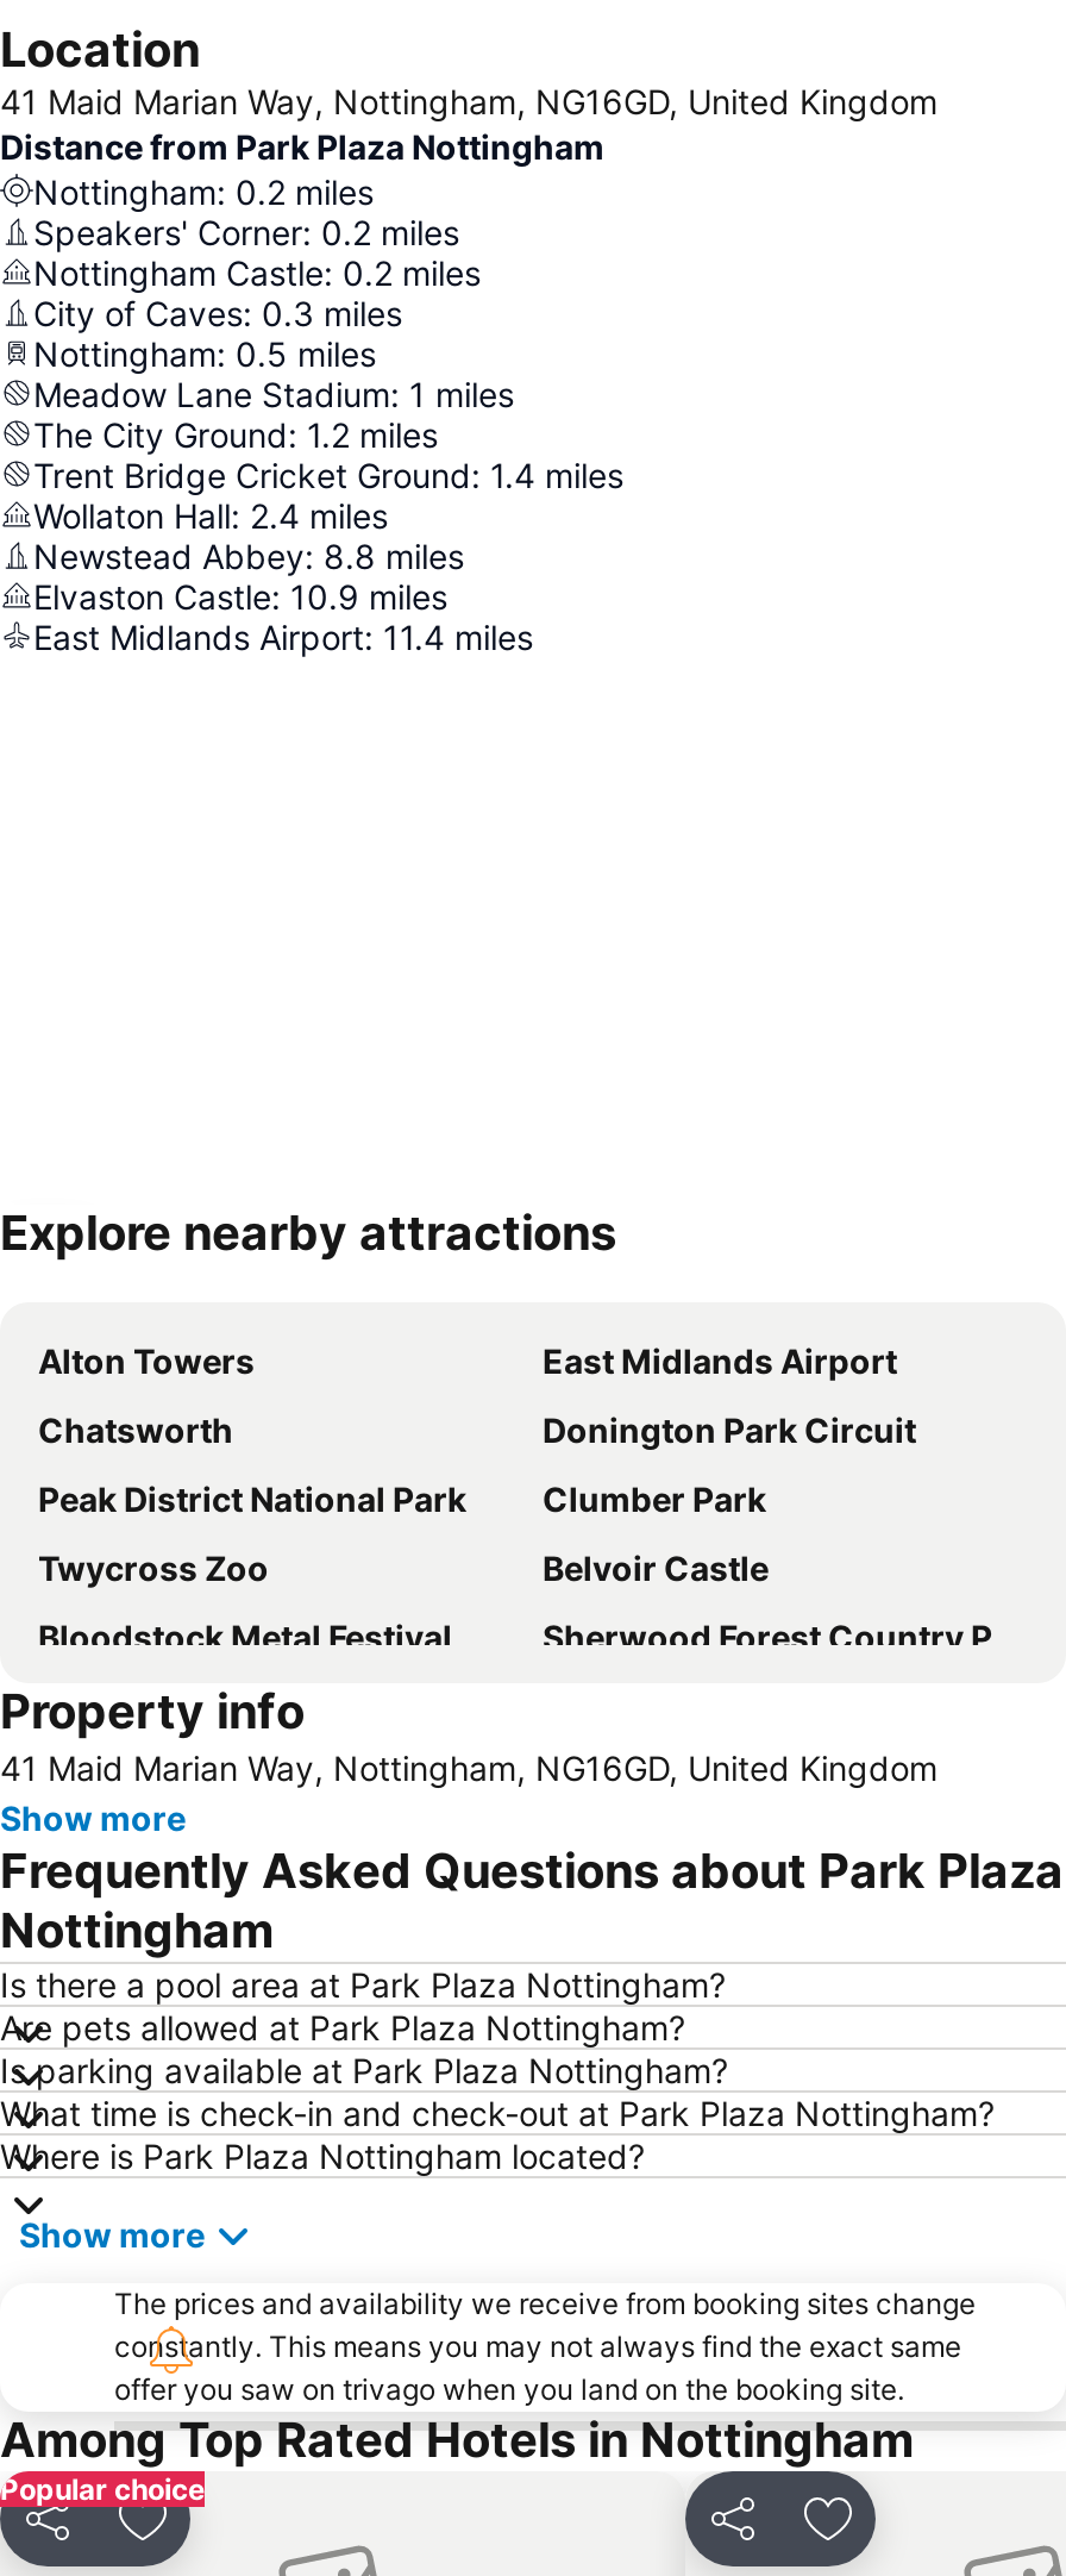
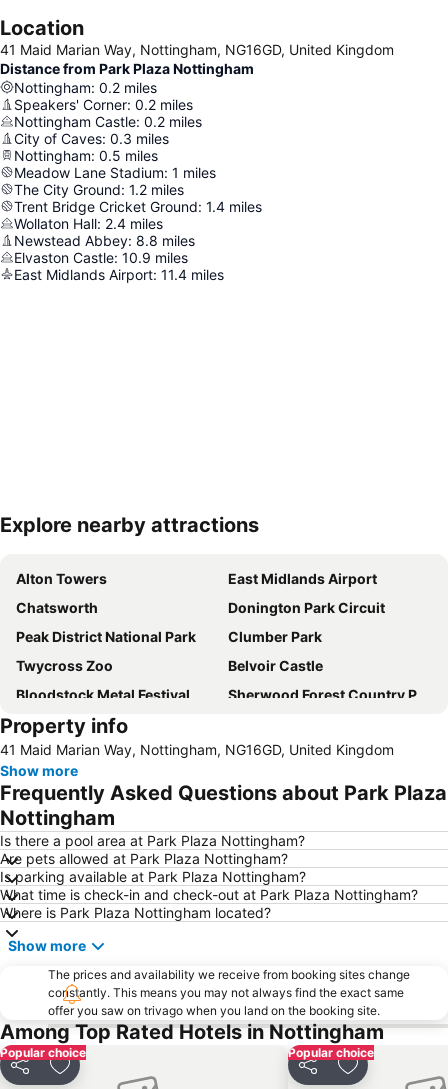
+ Popular choice
